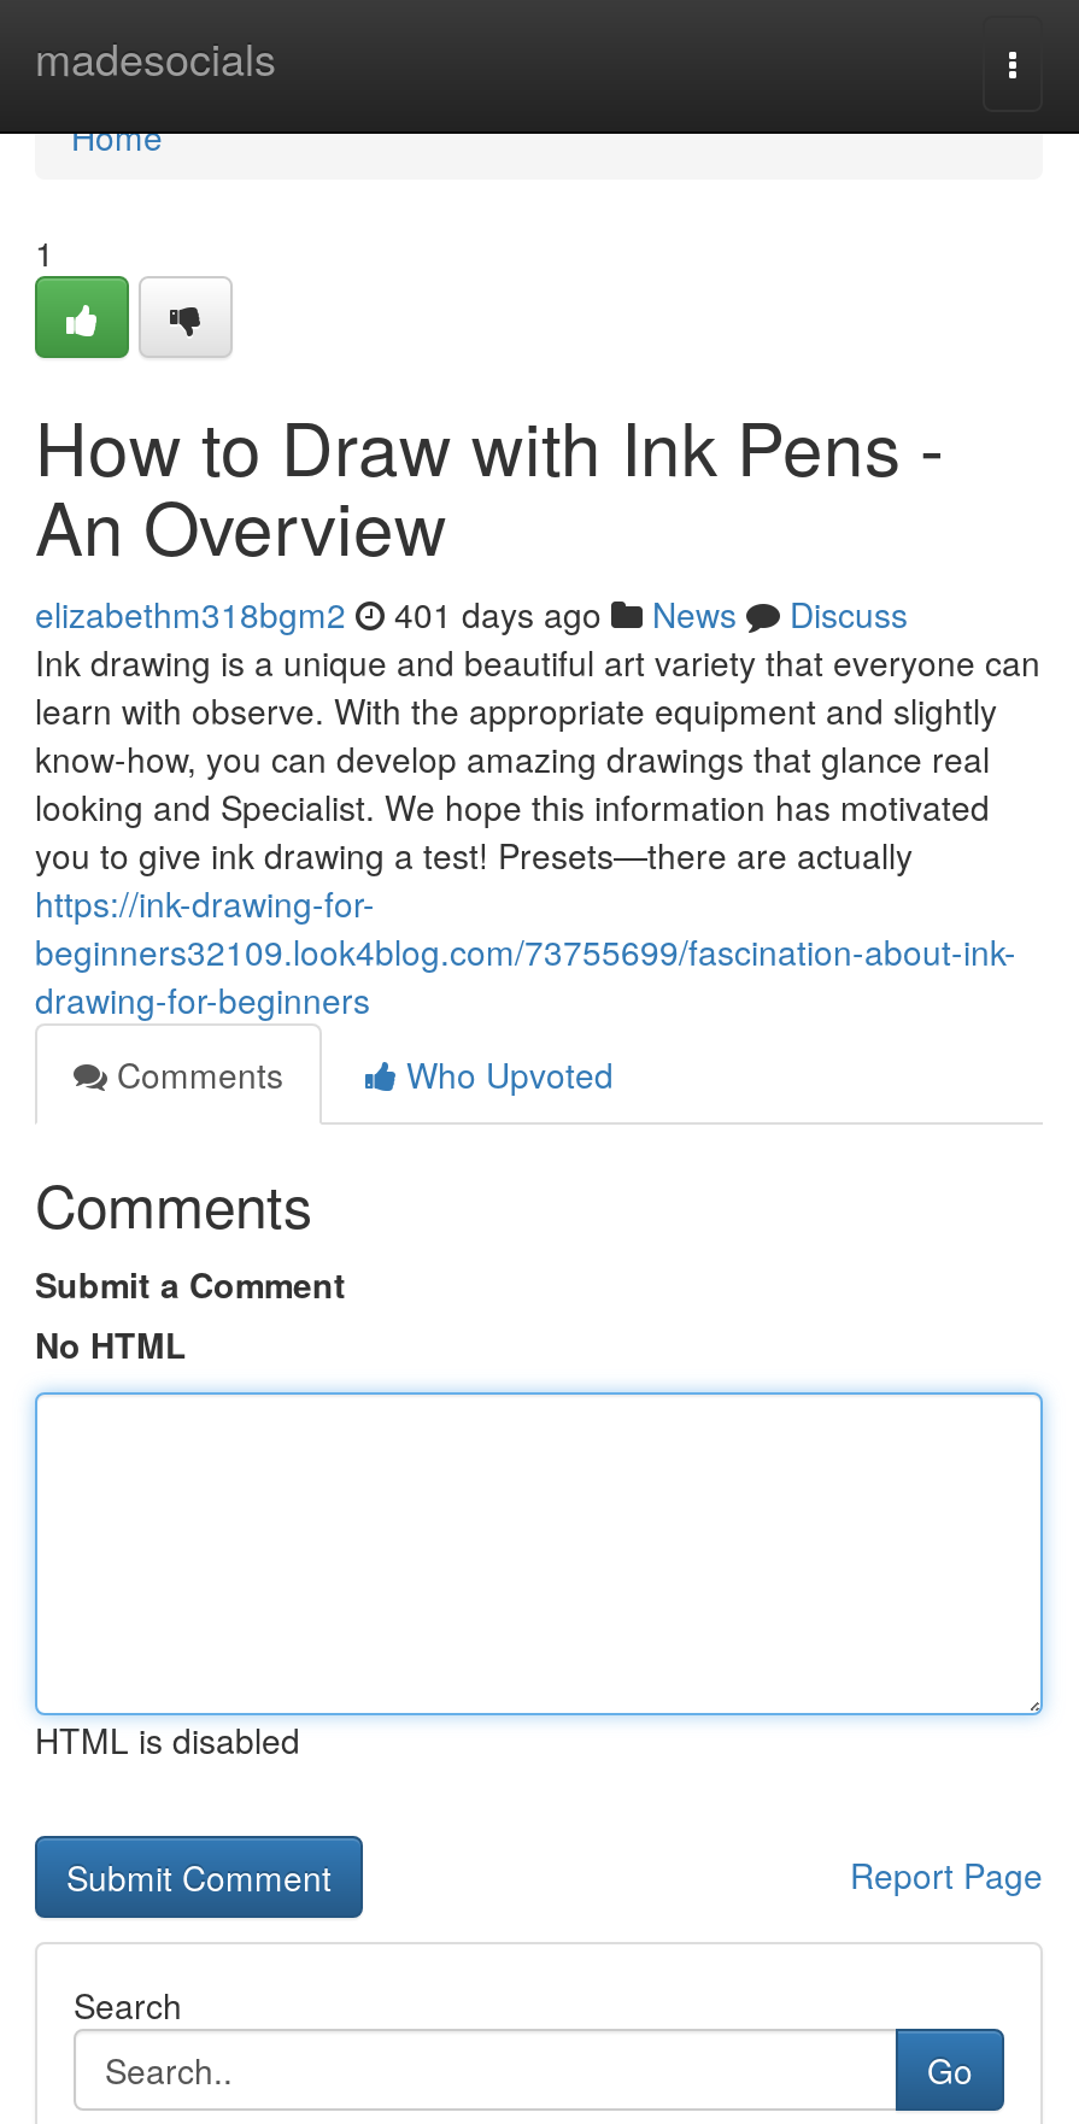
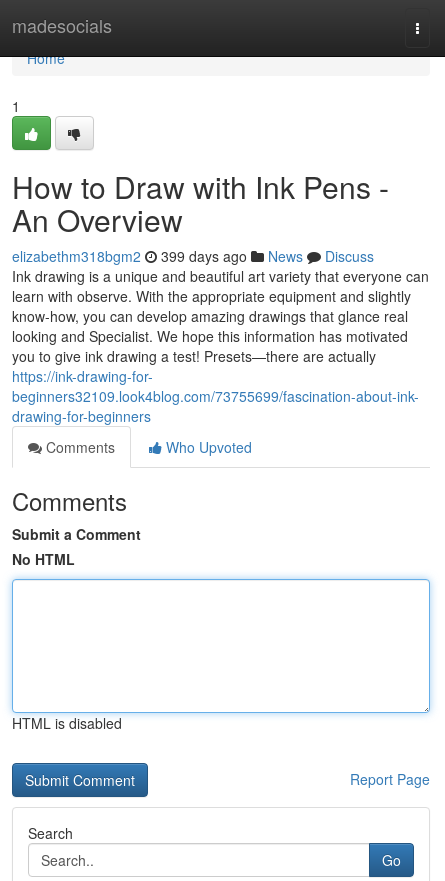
- elizabethm318bgm2 401 days ago News Discuss
+ elizabethm318bgm2 399 days ago News Discuss
